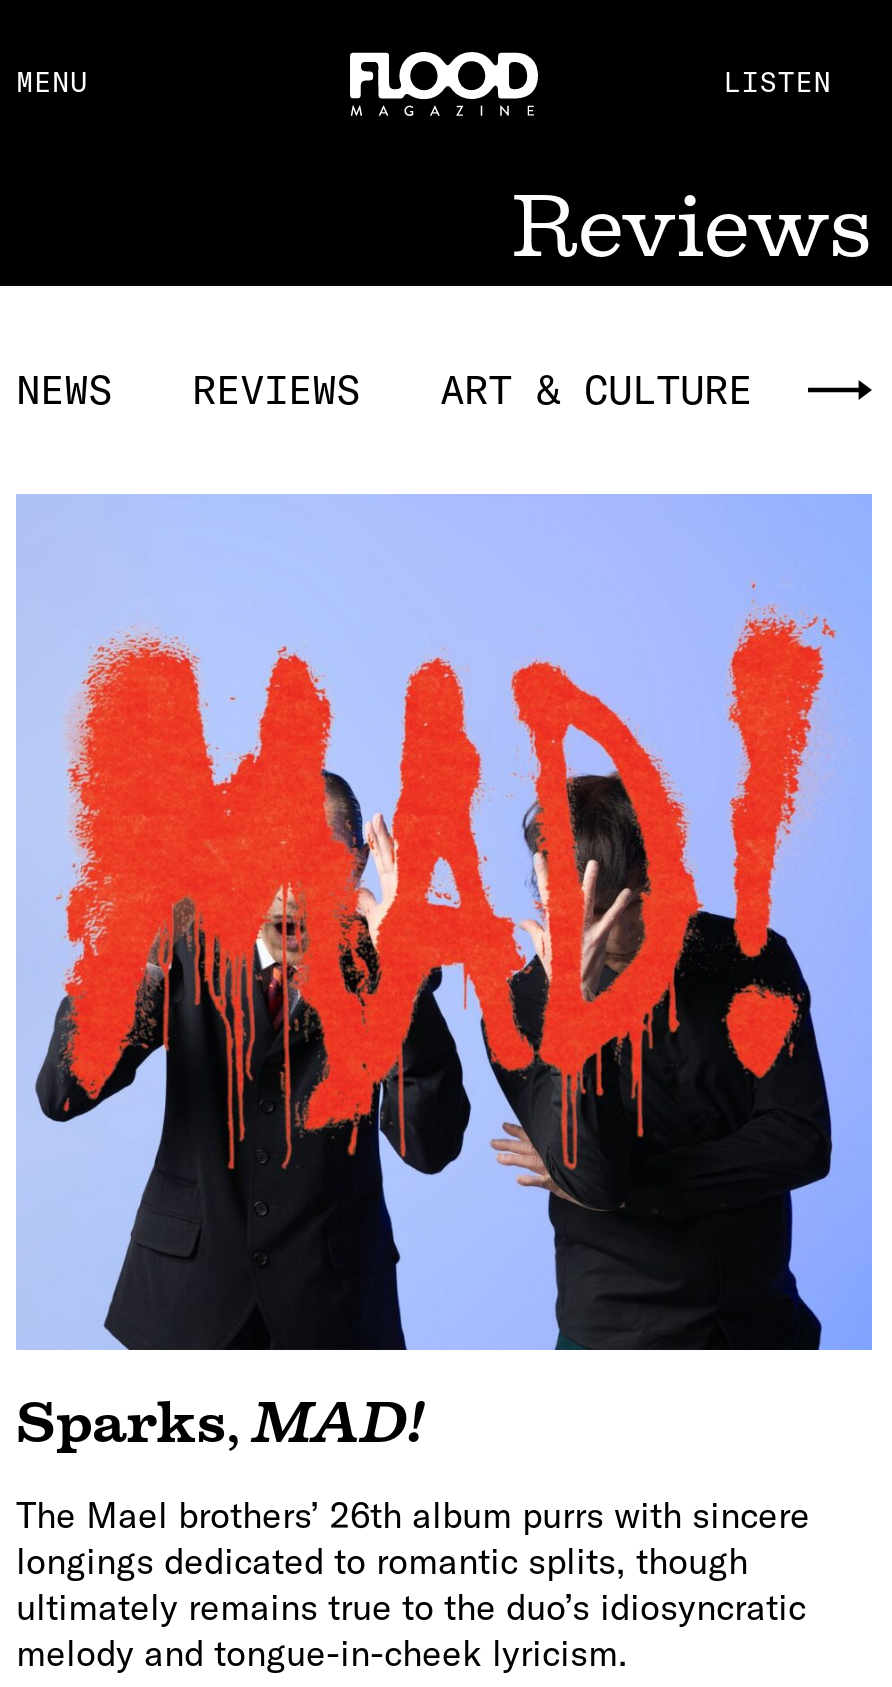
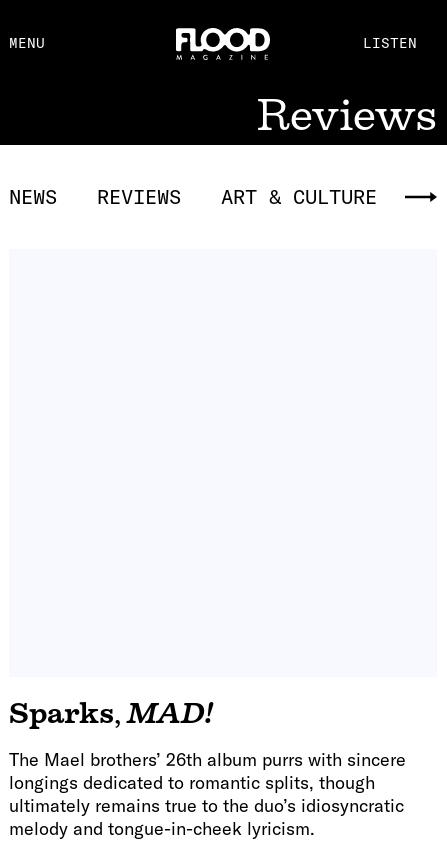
- [image]
